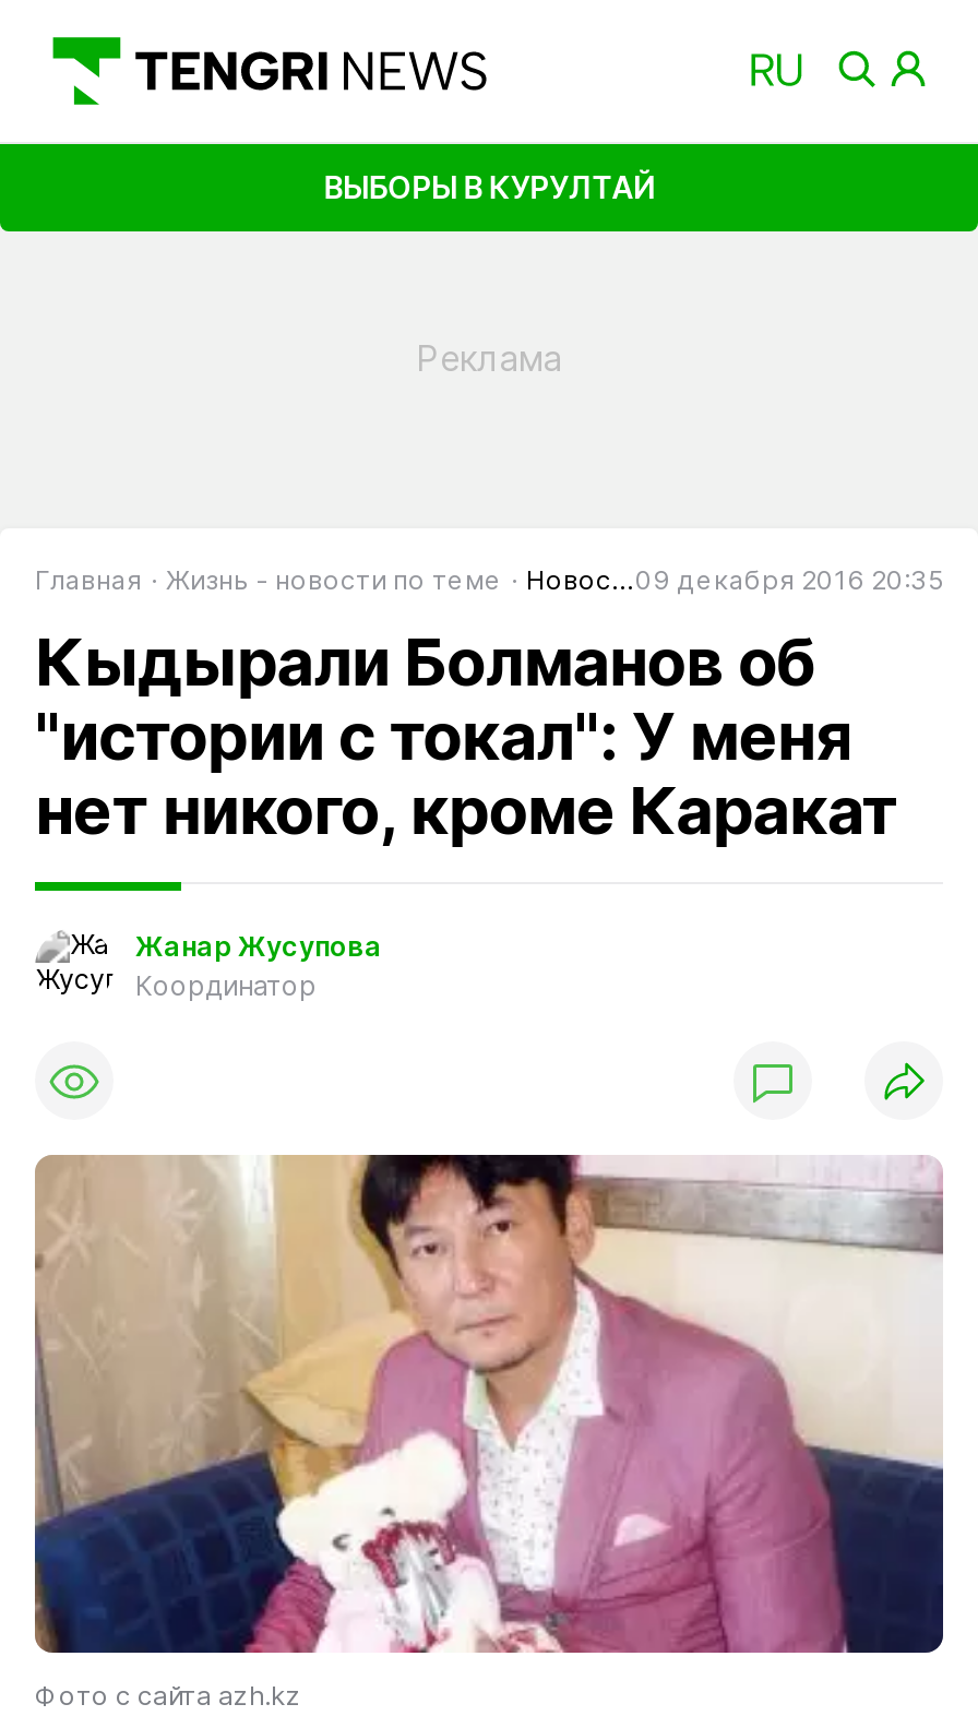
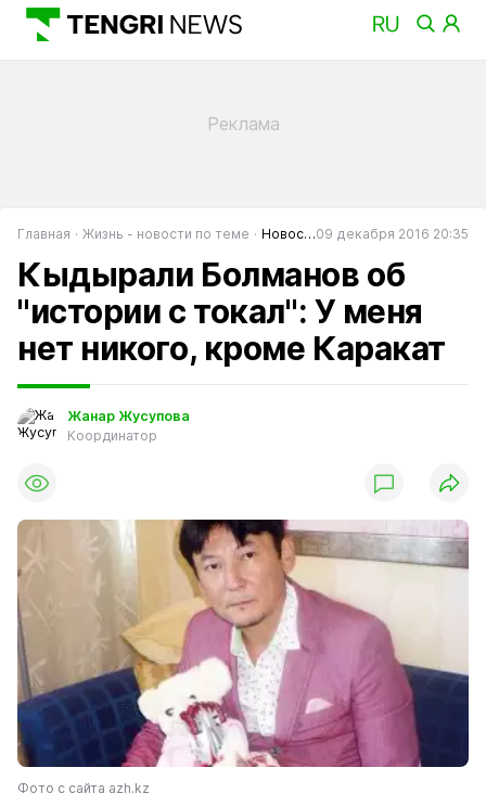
- ВЫБОРЫ В КУРУЛТАЙ
